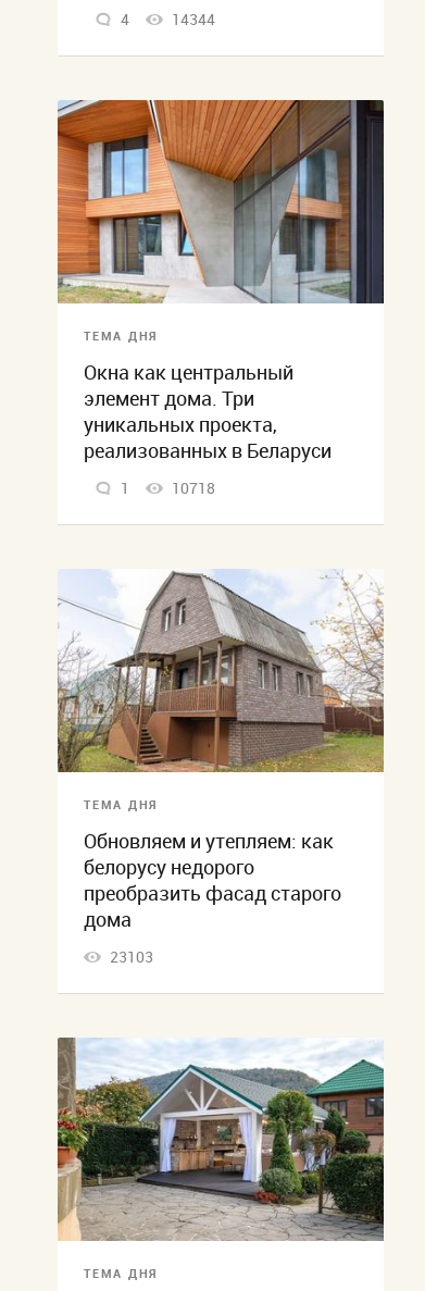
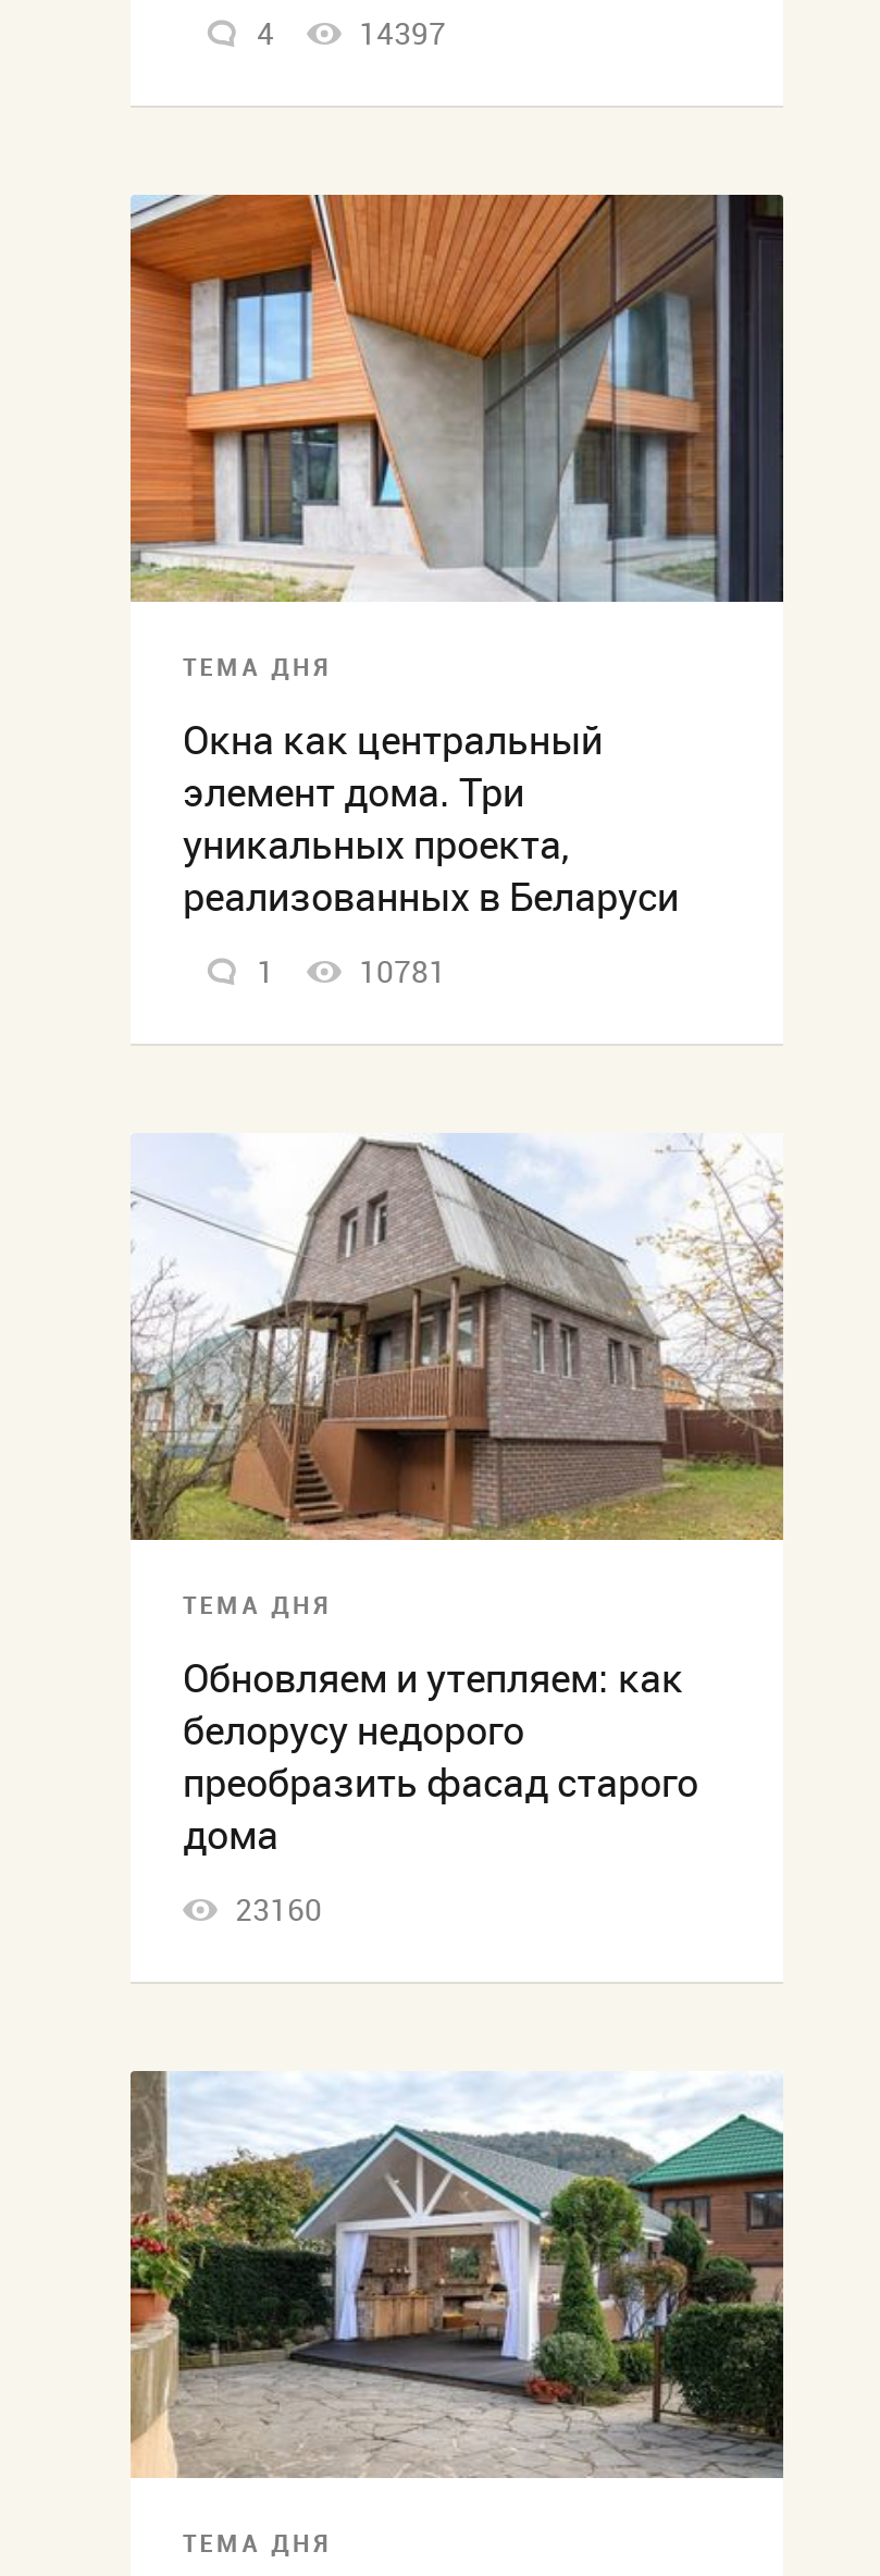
- 14344
+ 14397

- 10718
+ 10781

- 23103
+ 23160
